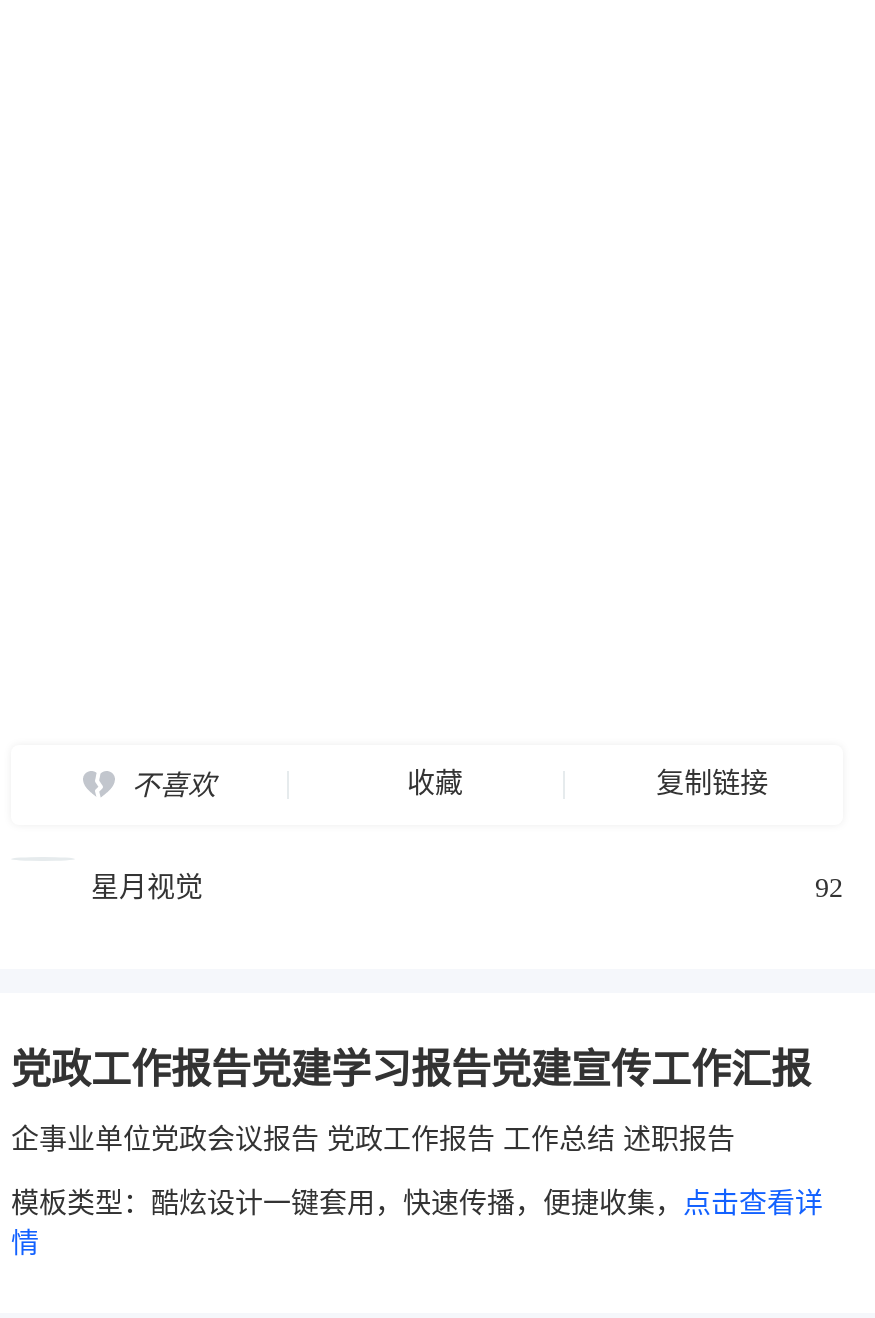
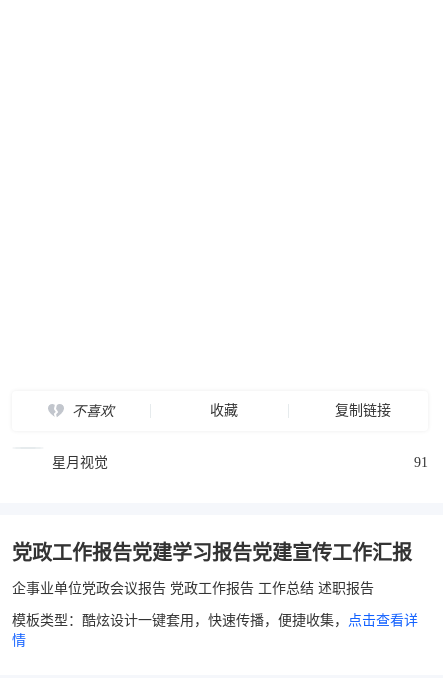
- 92
+ 91
